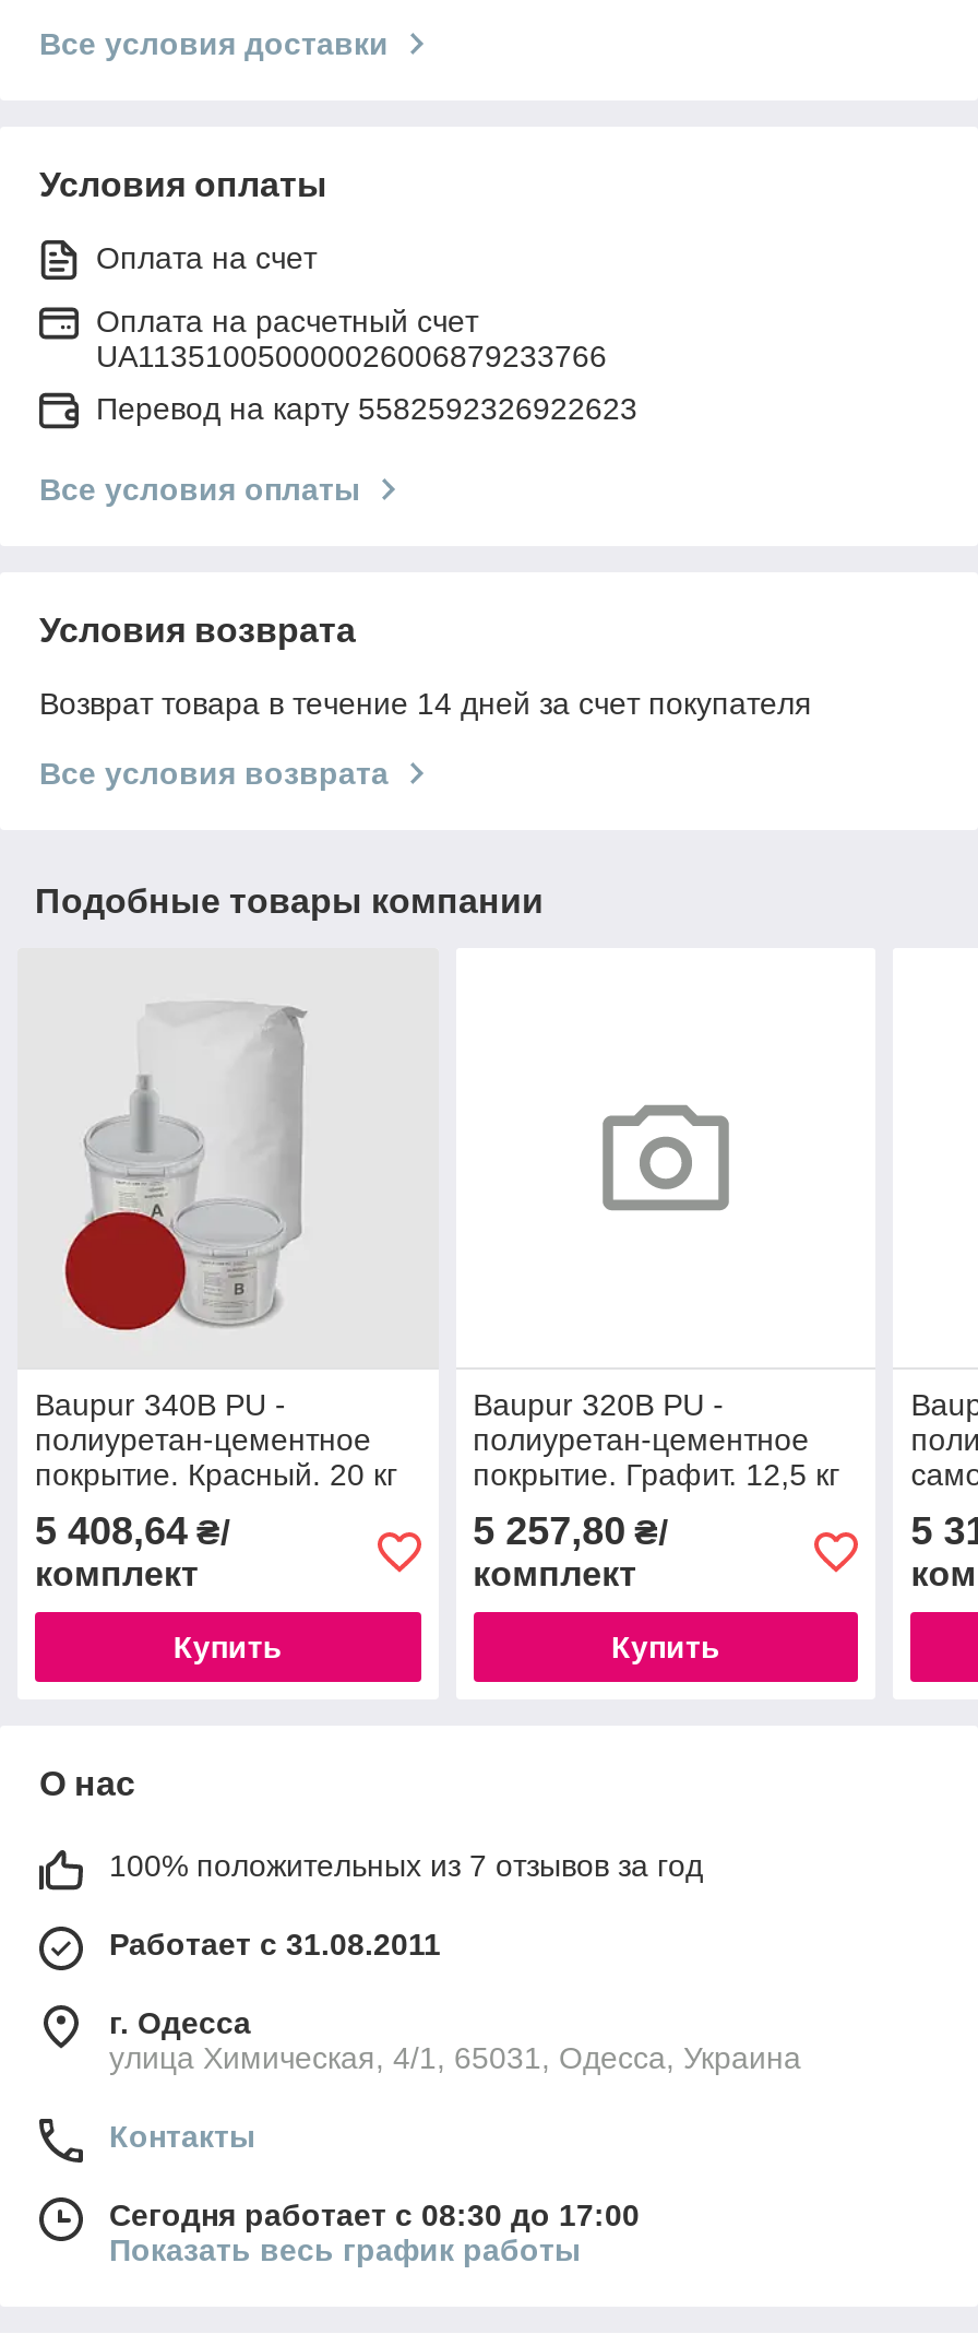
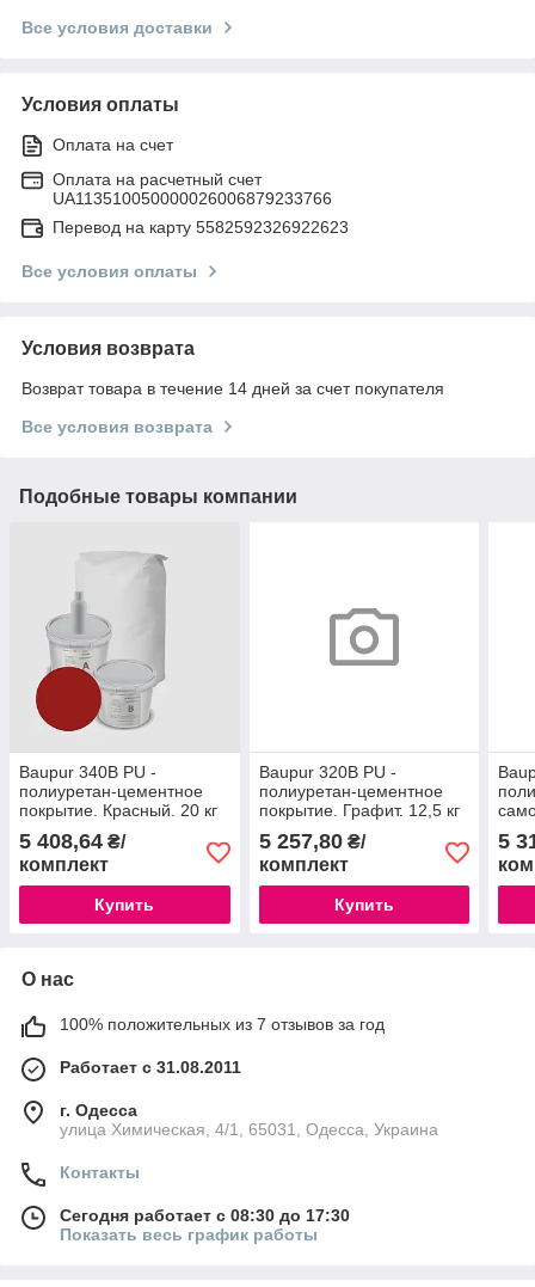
- Сегодня работает с 08:30 до 17:00
+ Сегодня работает с 08:30 до 17:30
